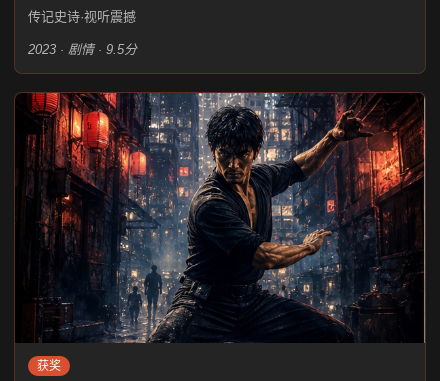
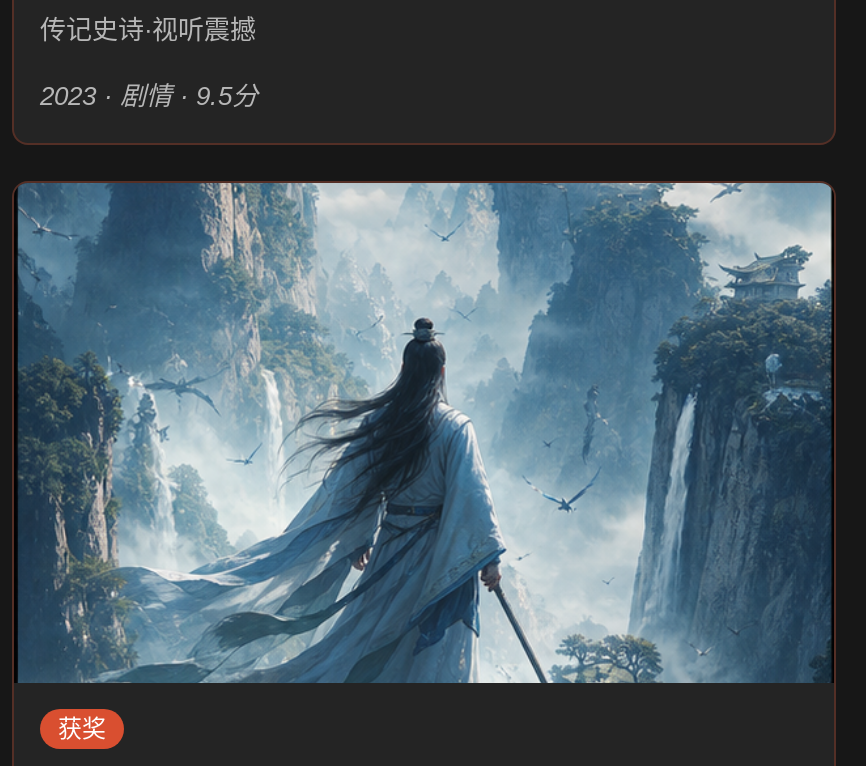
- [image]
+ [image]
